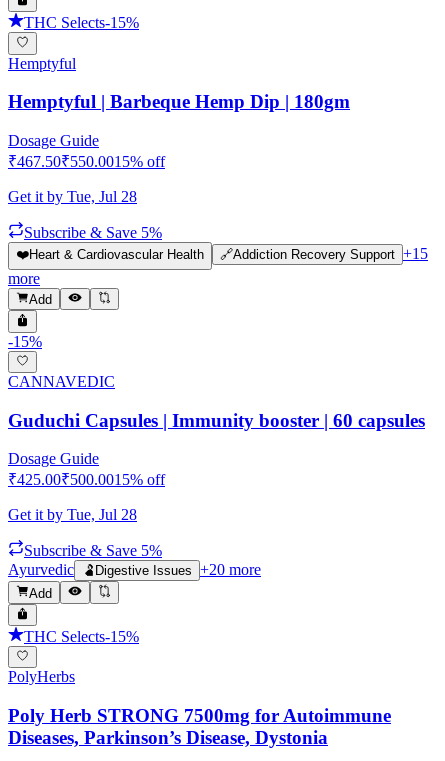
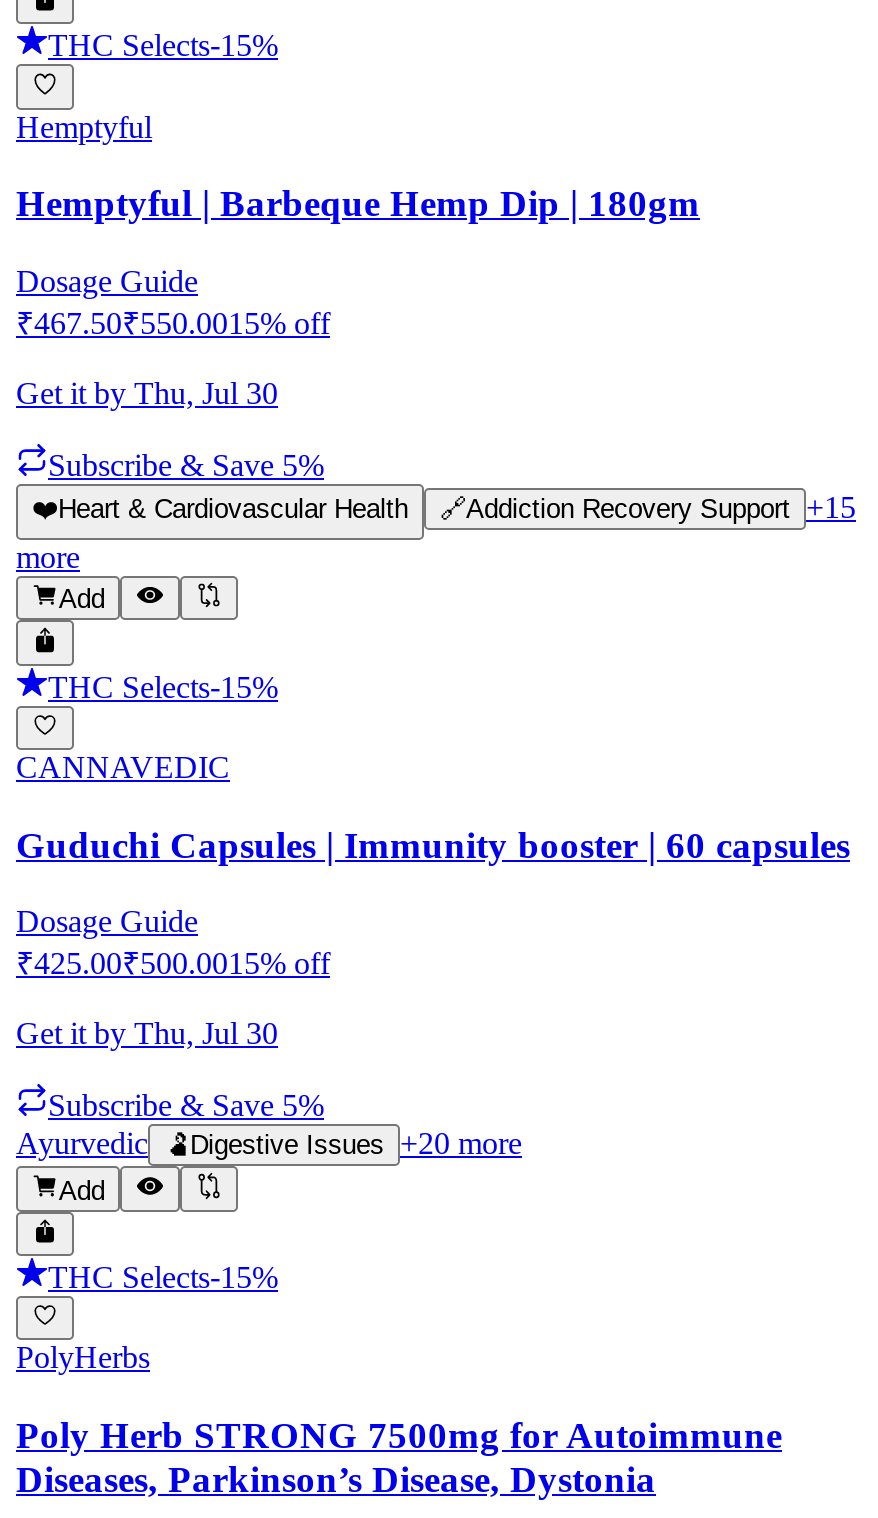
- Get it by Tue, Jul 28
+ Get it by Thu, Jul 30

- -15%
+ THC Selects-15%

- Get it by Tue, Jul 28
+ Get it by Thu, Jul 30
